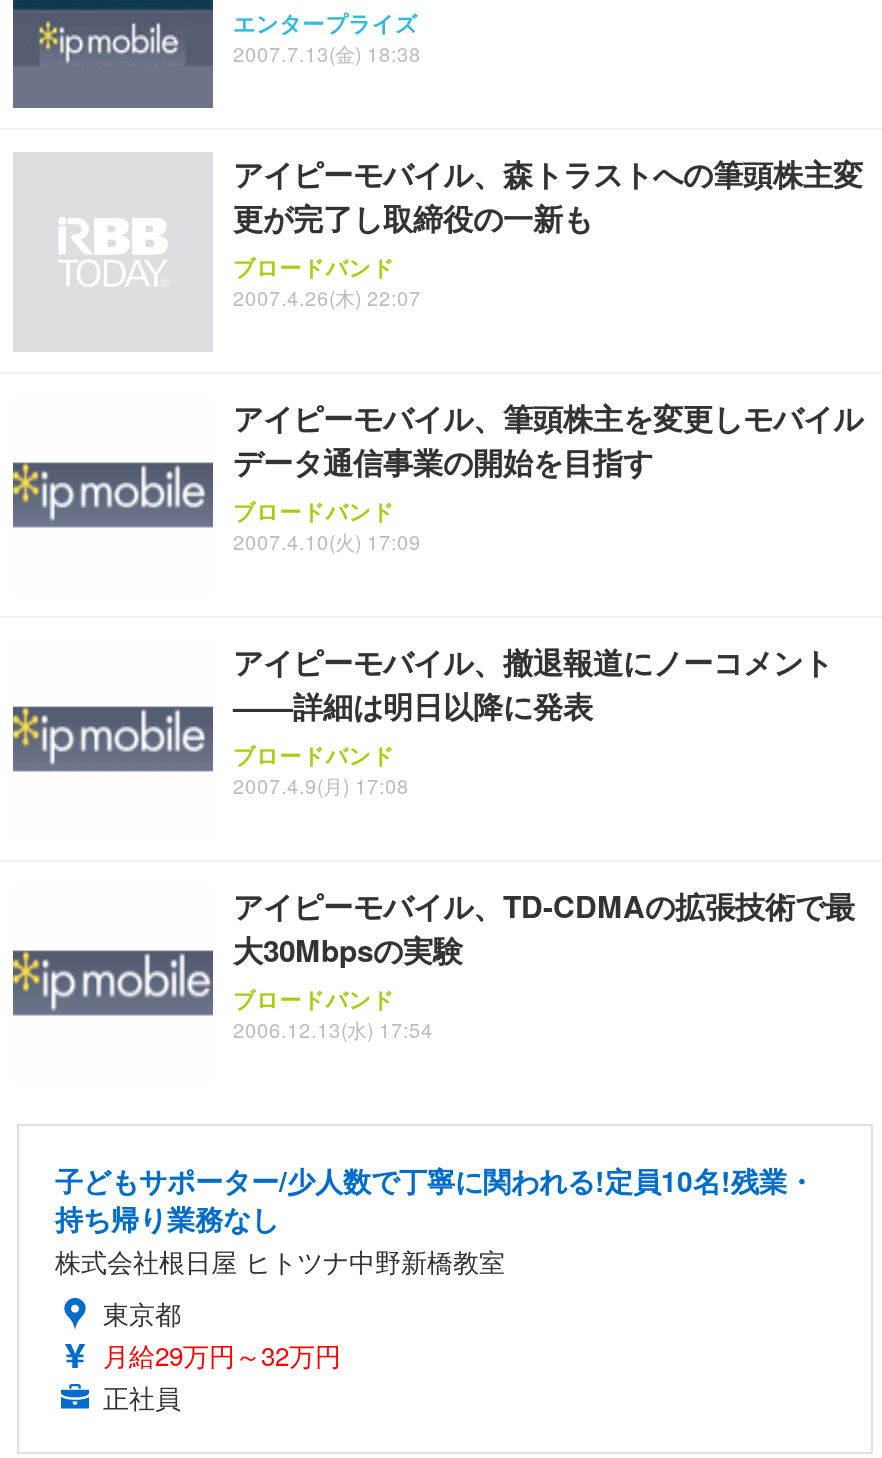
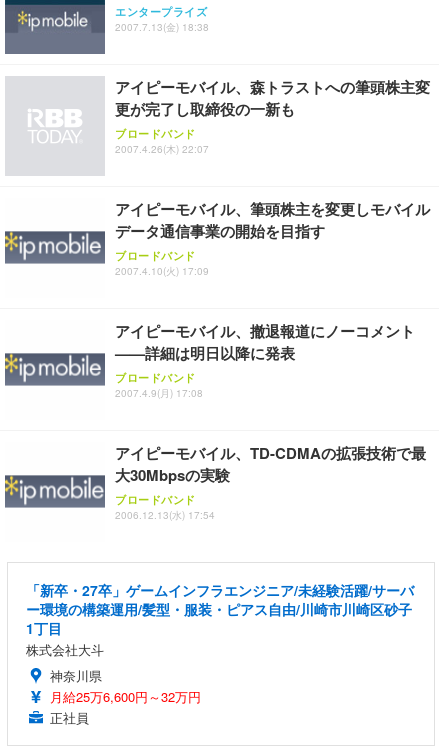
- 子どもサポーター/少人数で丁寧に関われる!定員10名!残業・
- 持ち帰り業務なし
- 株式会社根日屋 ヒトツナ中野新橋教室
- 東京都
- 月給29万円～32万円
+ 「新卒・27卒」ゲームインフラエンジニア/未経験活躍/サーバ
+ ー環境の構築運用/髪型・服装・ピアス自由/川崎市川崎区砂子
+ 1丁目
+ 株式会社大斗
+ 神奈川県
+ 月給25万6,600円～32万円
